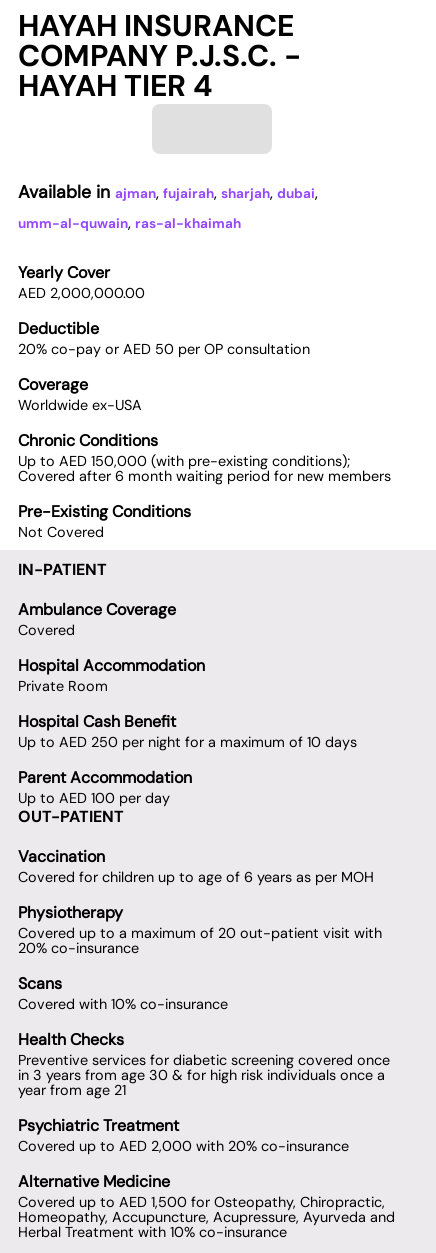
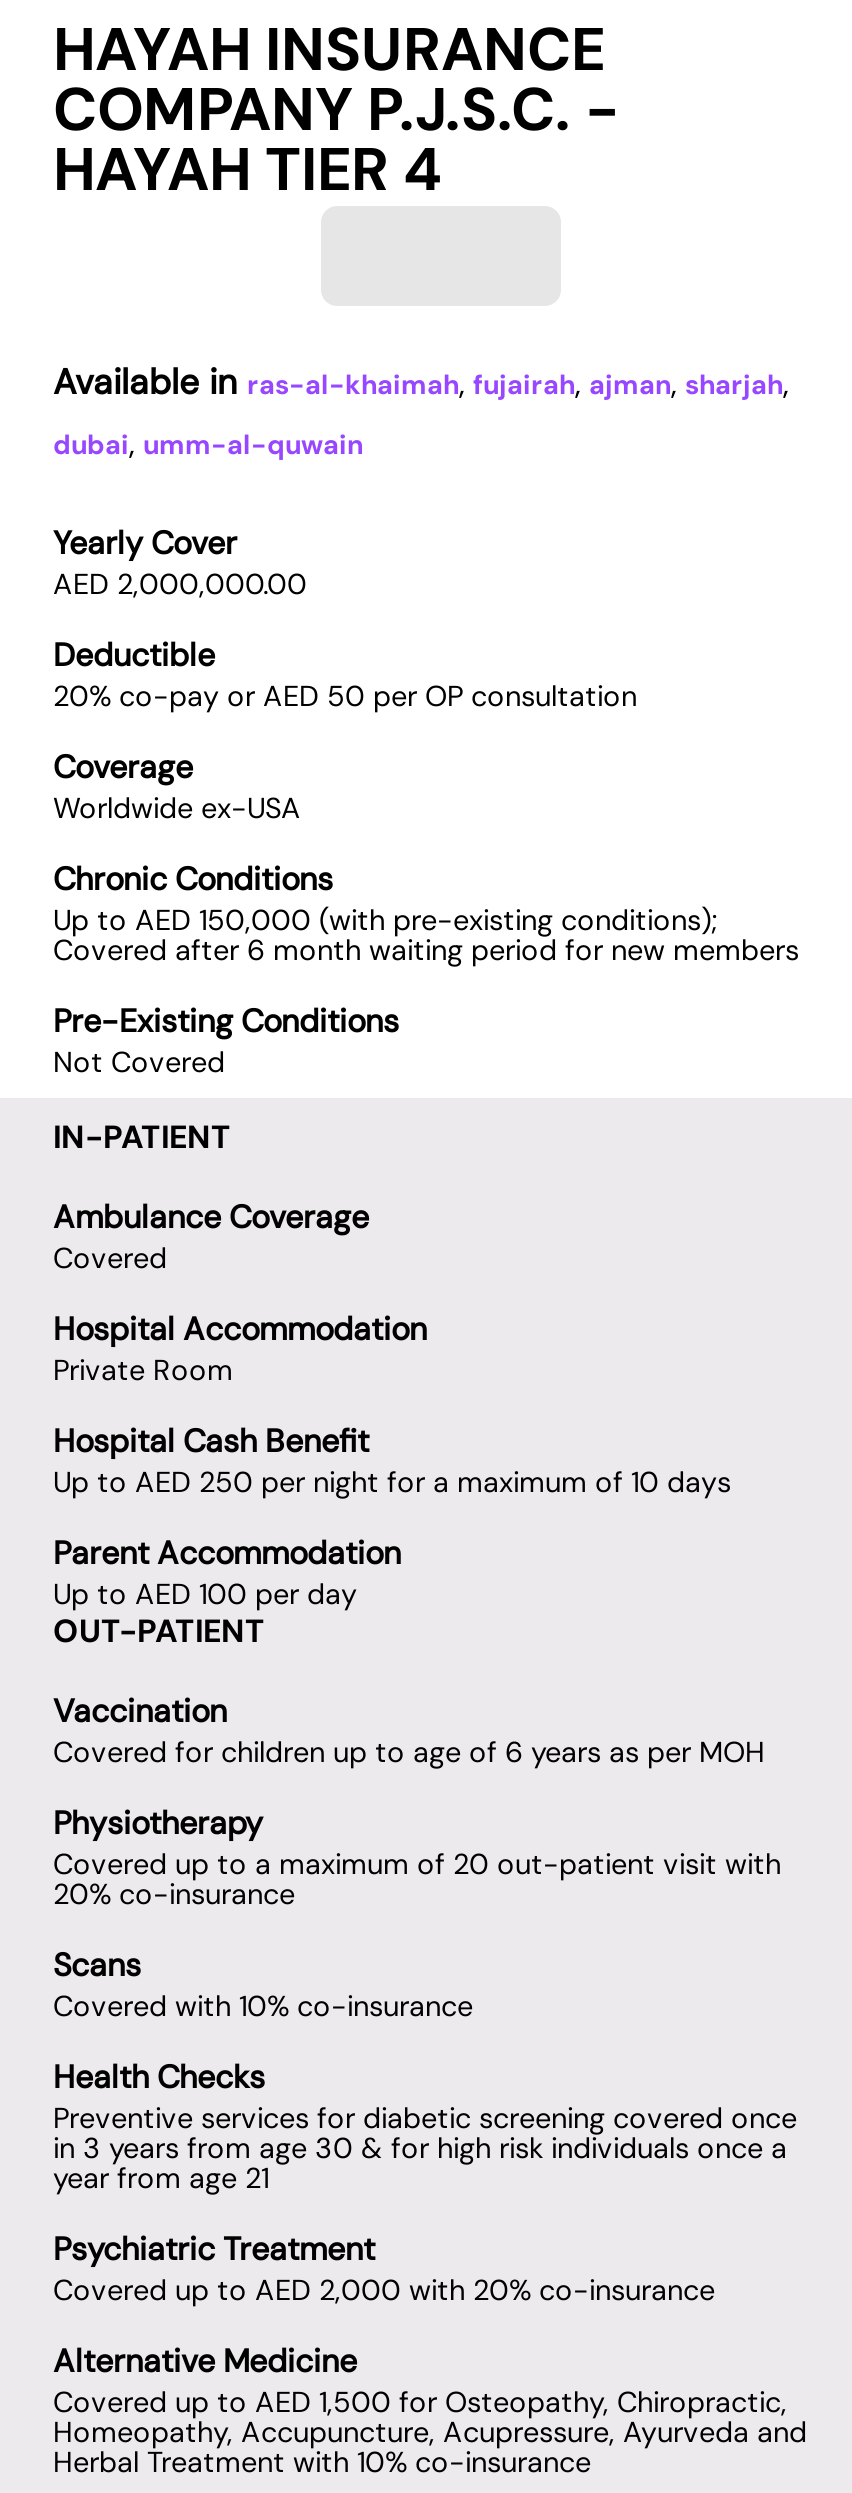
- Available in ajman, fujairah, sharjah, dubai,
- umm-al-quwain, ras-al-khaimah
+ Available in ras-al-khaimah, fujairah, ajman, sharjah,
+ dubai, umm-al-quwain
